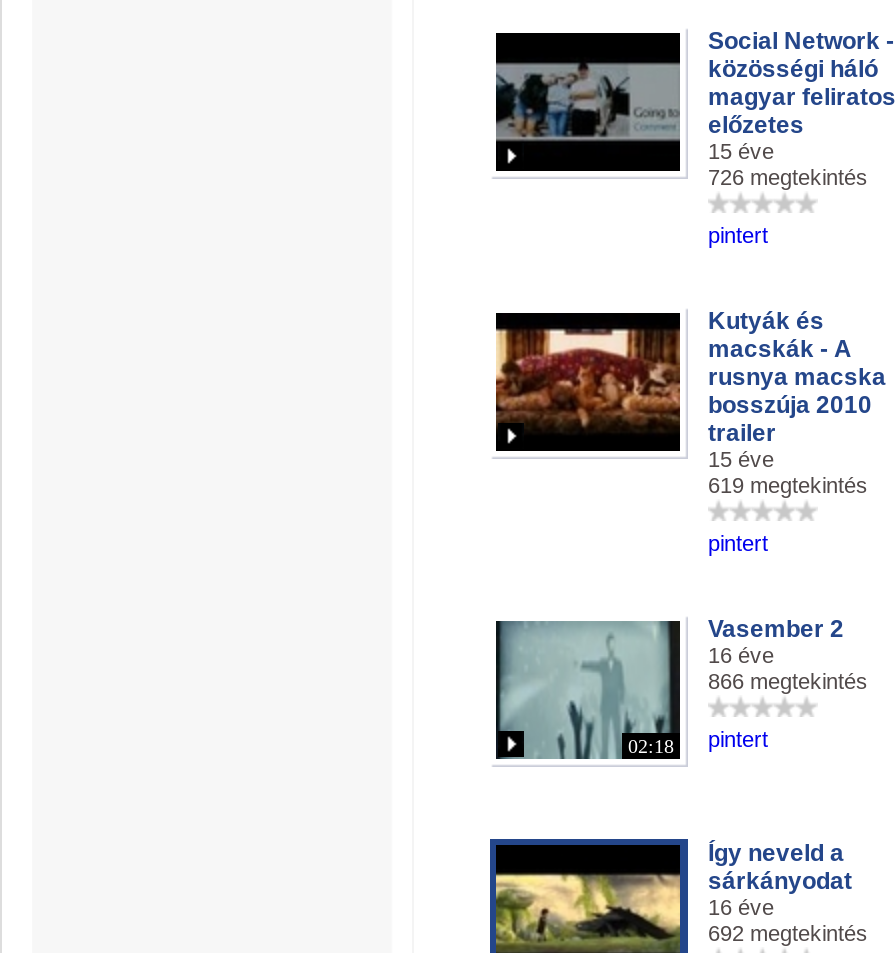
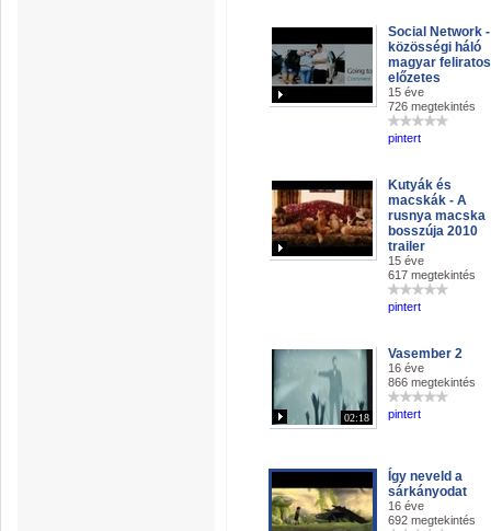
- 619 megtekintés
+ 617 megtekintés
